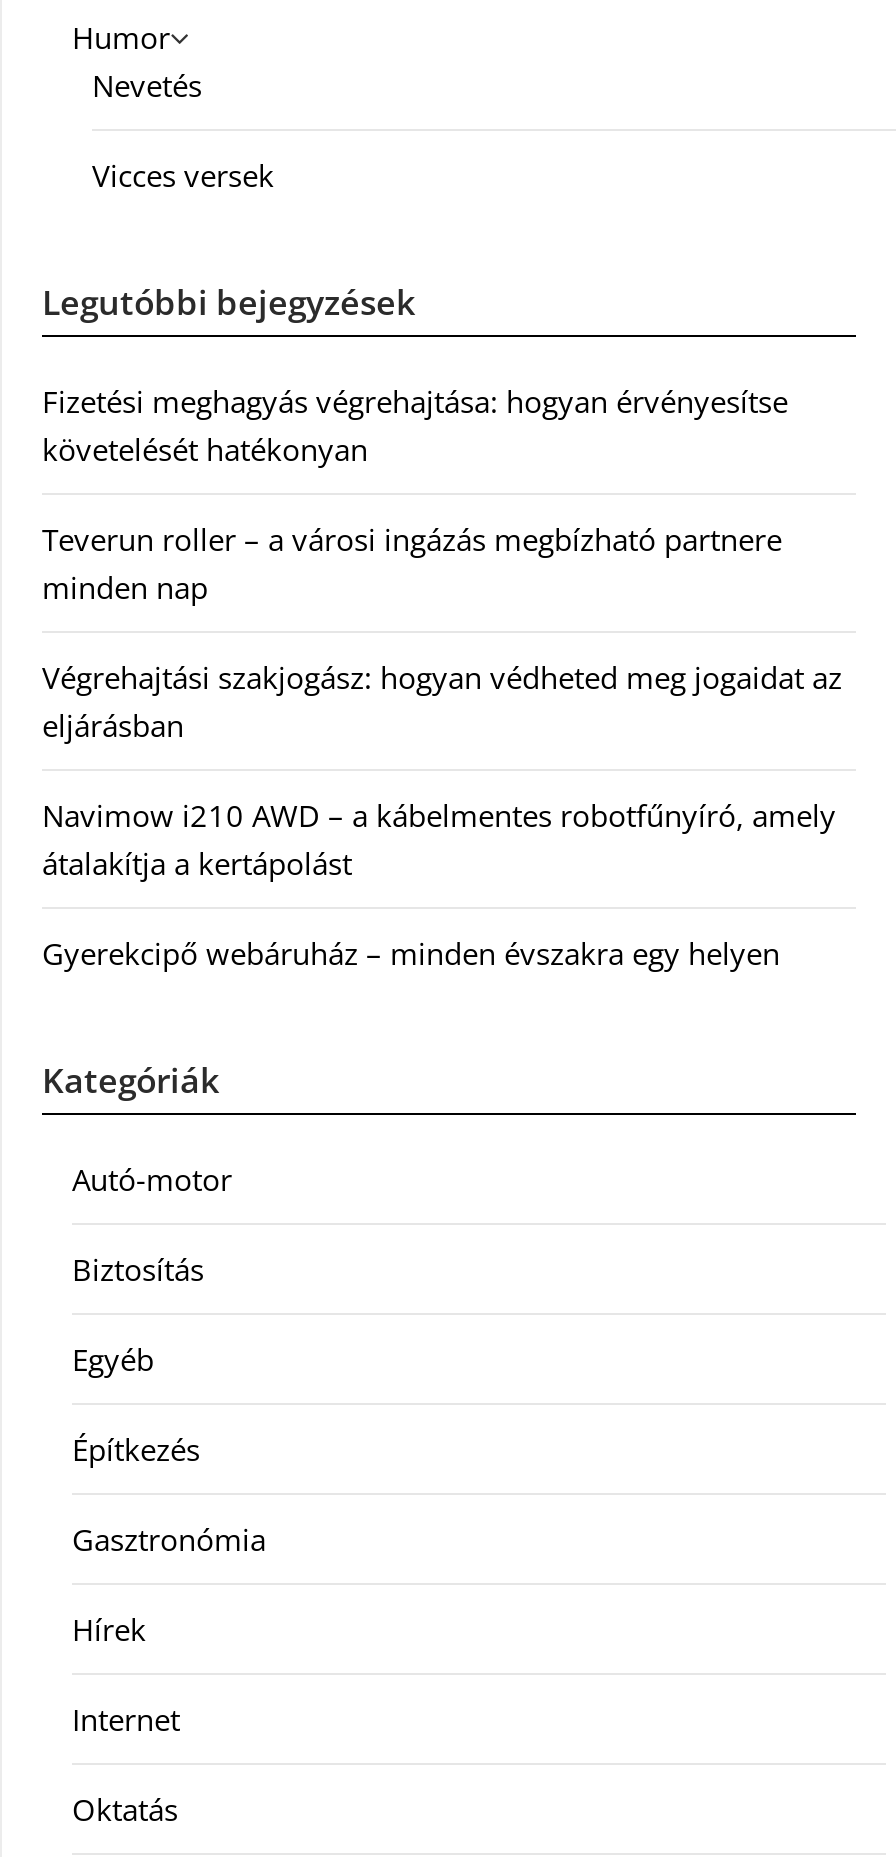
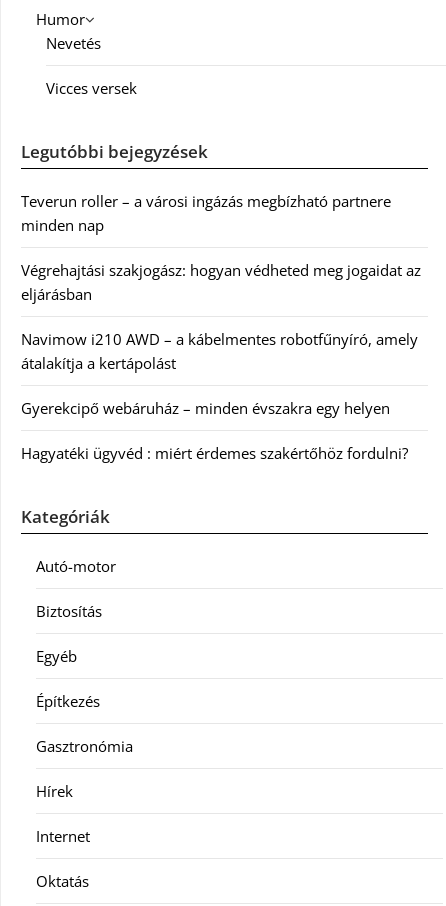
- Fizetési meghagyás végrehajtása: hogyan érvényesítse
- követelését hatékonyan

moved up: Teverun roller – a városi ingázás megbízható partnere | minden nap | Végrehajtási szakjogász: hogyan védheted meg jogaidat az | eljárásban | Navimow i210 AWD – a kábelmentes robotfűnyíró, amely | átalakítja a kertápolást | Gyerekcipő webáruház – minden évszakra egy helyen

+ Hagyatéki ügyvéd : miért érdemes szakértőhöz fordulni?
